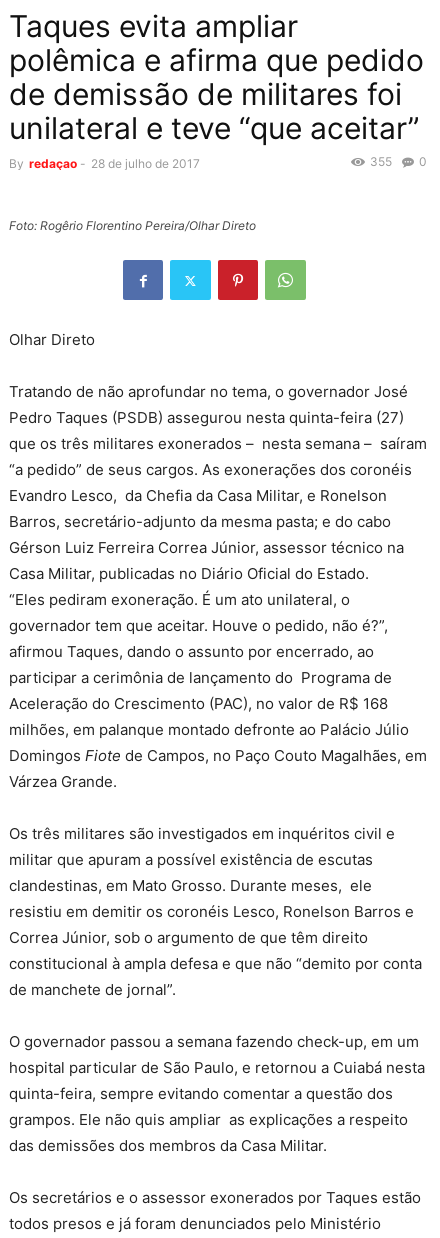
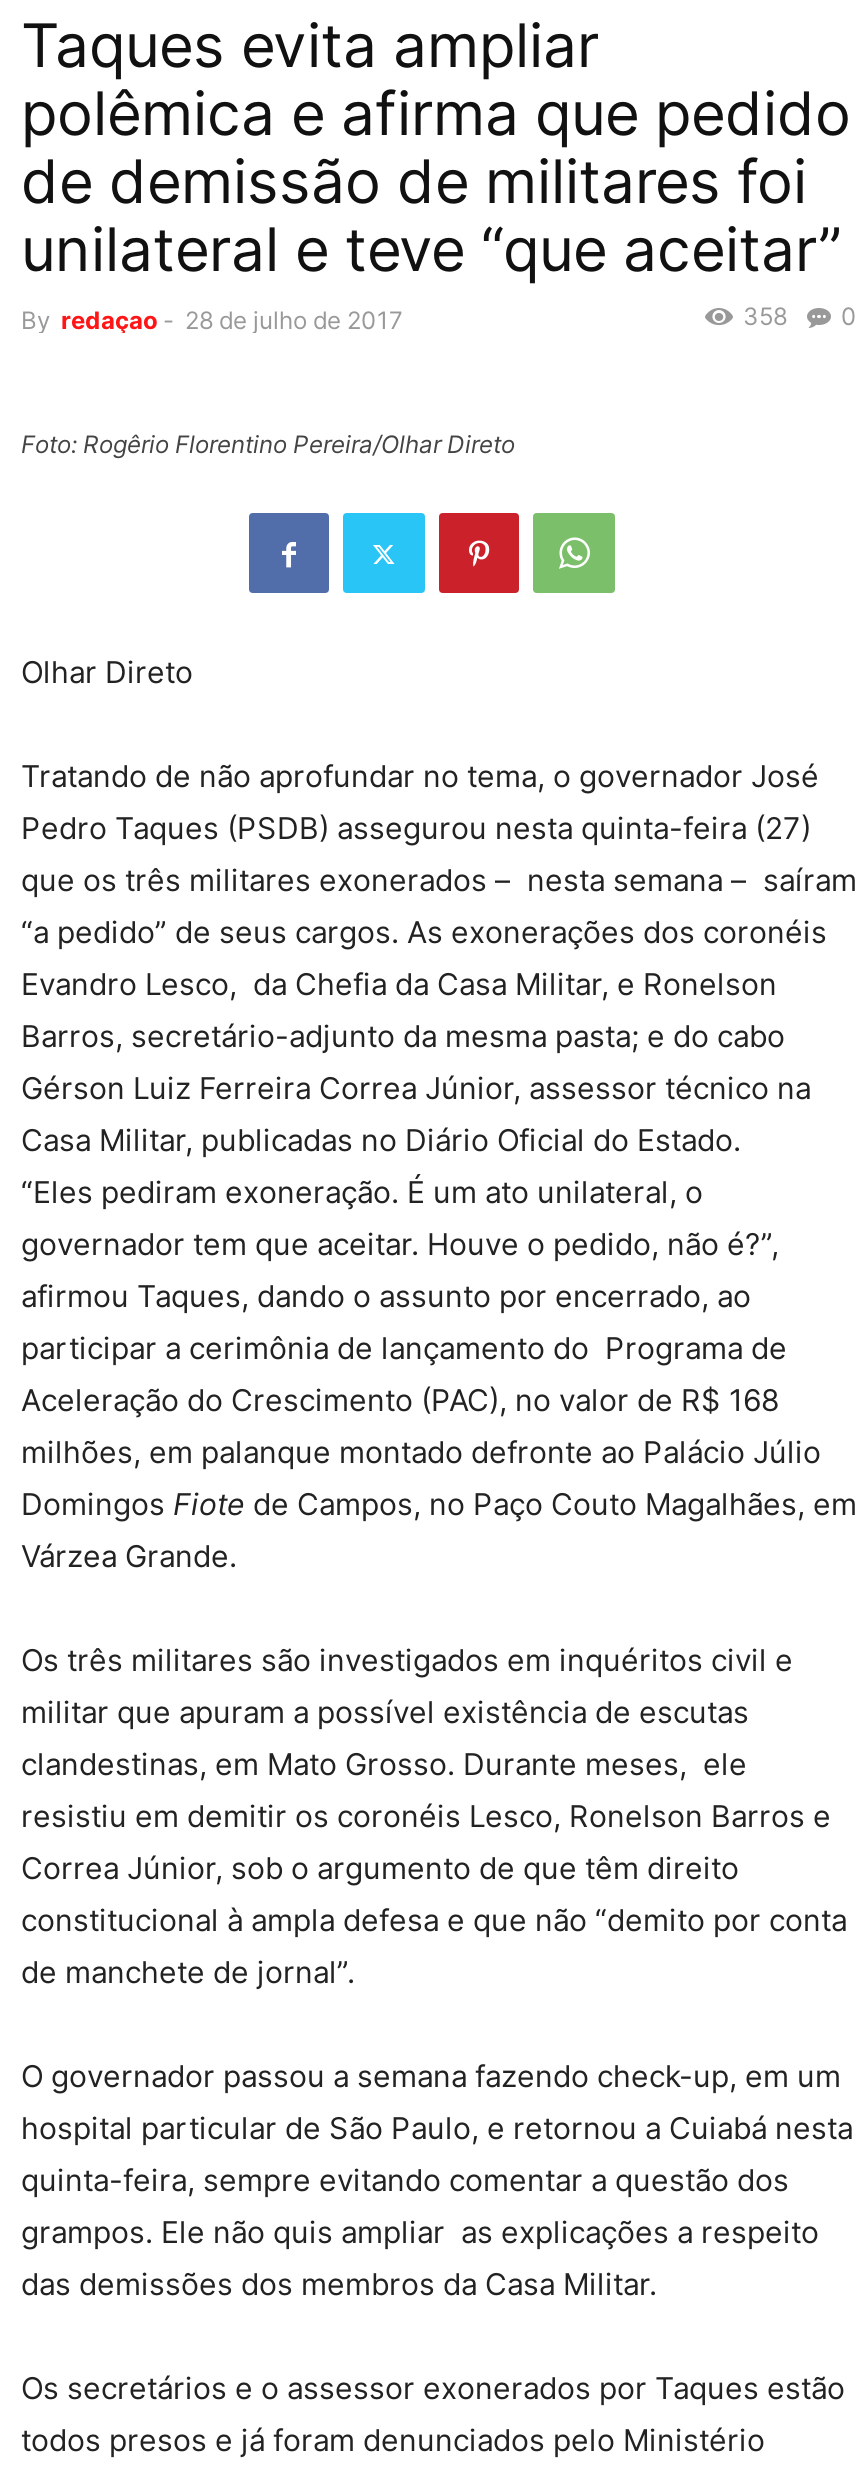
- 355 0
+ 358 0
